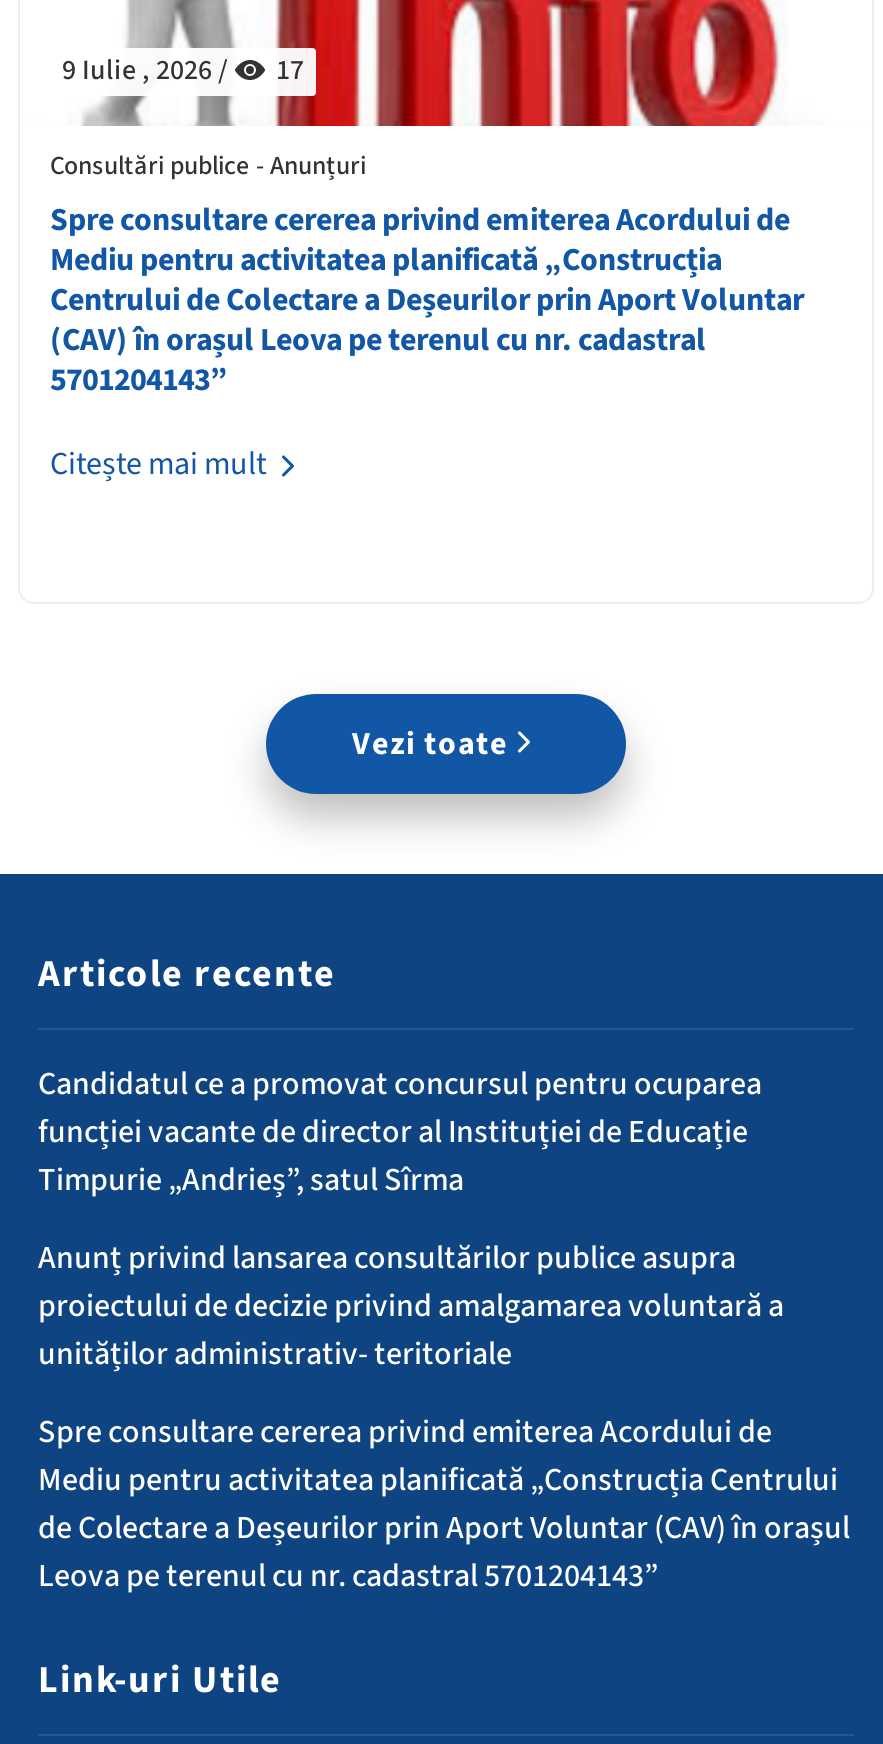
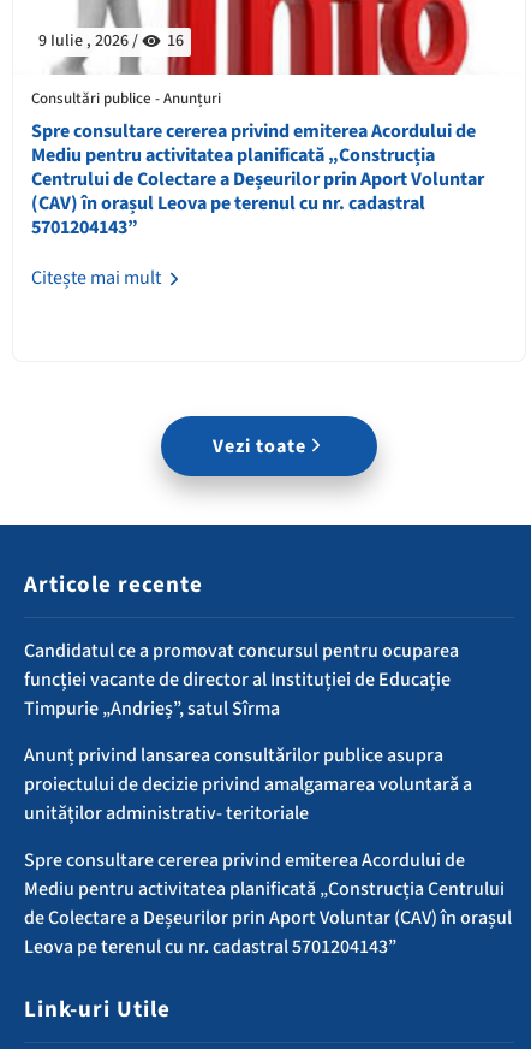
- 9 Iulie , 2026 / 17
+ 9 Iulie , 2026 / 16
